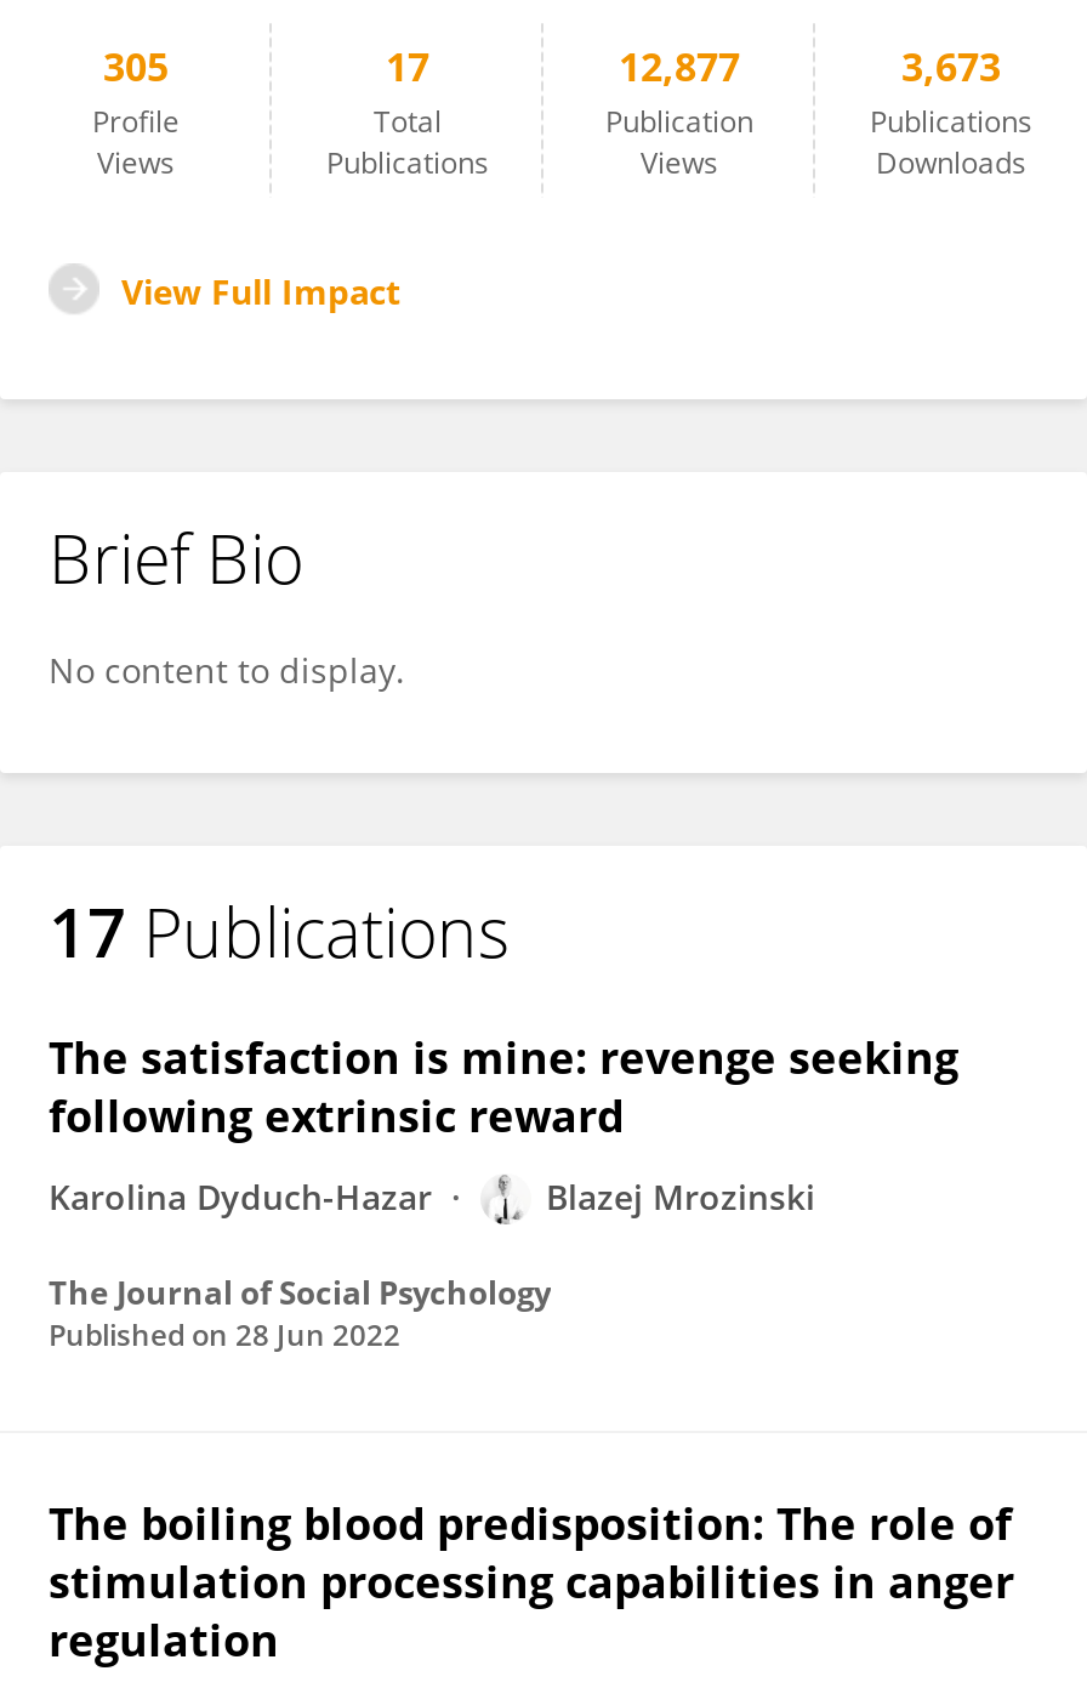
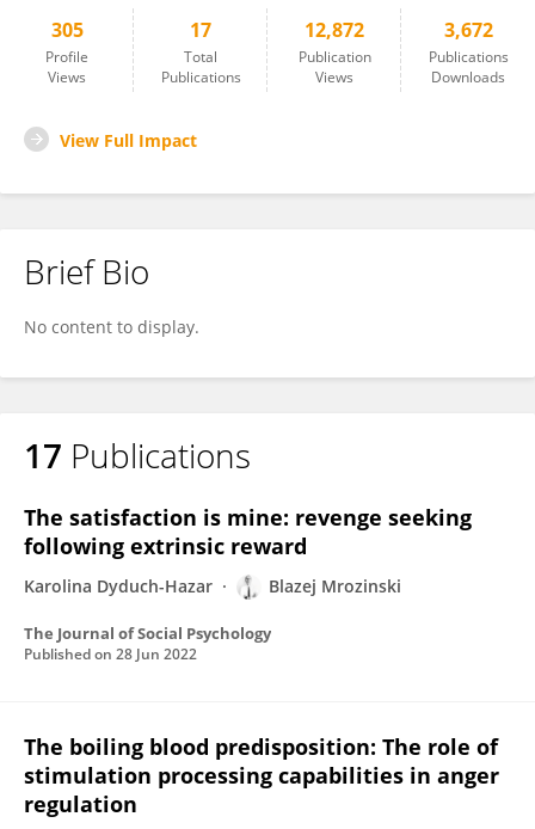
- 12,877
+ 12,872

- 3,673
+ 3,672
